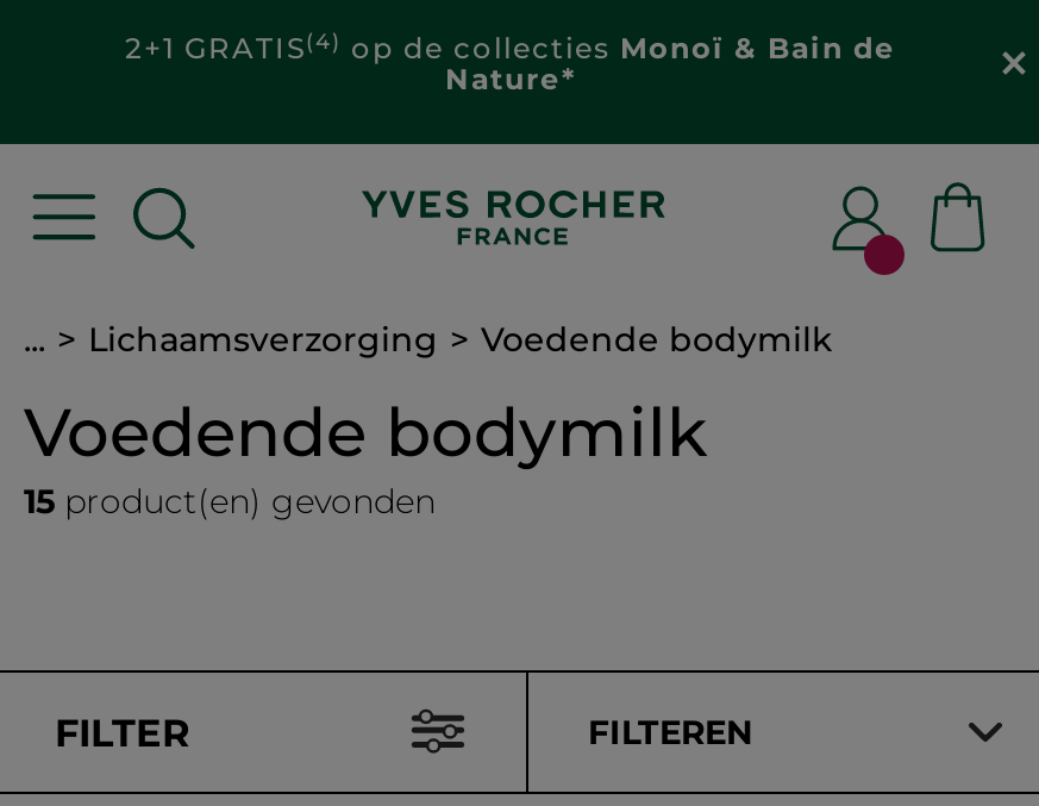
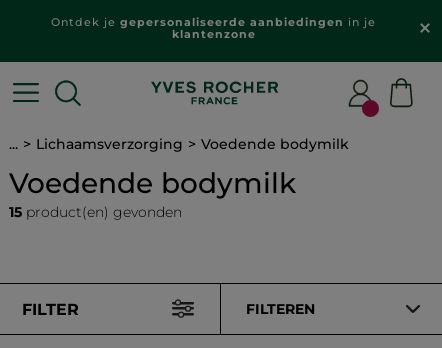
- 2+1 GRATIS(4) op de collecties Monoï & Bain de
- Nature*
+ Ontdek je gepersonaliseerde aanbiedingen in je
+ klantenzone
